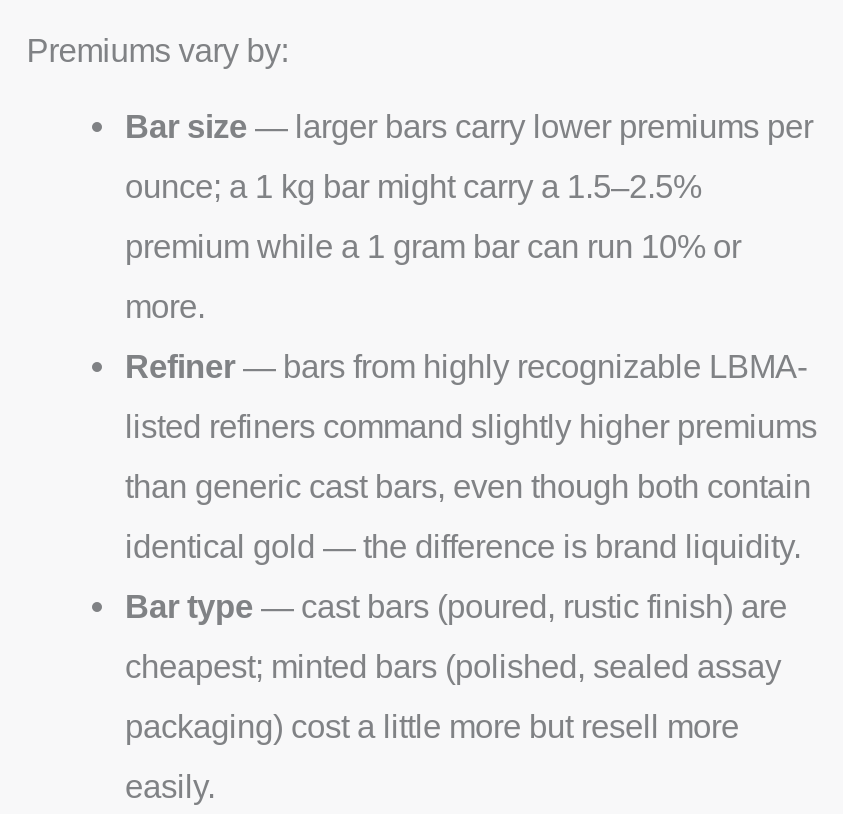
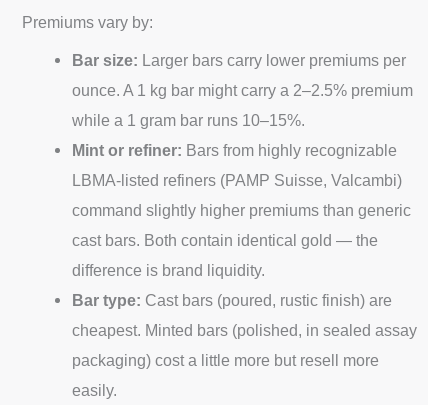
- Bar size — larger bars carry lower premiums per
+ Bar size: Larger bars carry lower premiums per

- ounce; a 1 kg bar might carry a 1.5–2.5%
+ ounce. A 1 kg bar might carry a 2–2.5% premium

- premium while a 1 gram bar can run 10% or
+ while a 1 gram bar runs 10–15%.

- more.
+ Mint or refiner: Bars from highly recognizable

- Refiner — bars from highly recognizable LBMA-
+ LBMA-listed refiners (PAMP Suisse, Valcambi)

- listed refiners command slightly higher premiums
+ command slightly higher premiums than generic

- than generic cast bars, even though both contain
+ cast bars. Both contain identical gold — the

- identical gold — the difference is brand liquidity.
+ difference is brand liquidity.

- Bar type — cast bars (poured, rustic finish) are
+ Bar type: Cast bars (poured, rustic finish) are

- cheapest; minted bars (polished, sealed assay
+ cheapest. Minted bars (polished, in sealed assay
